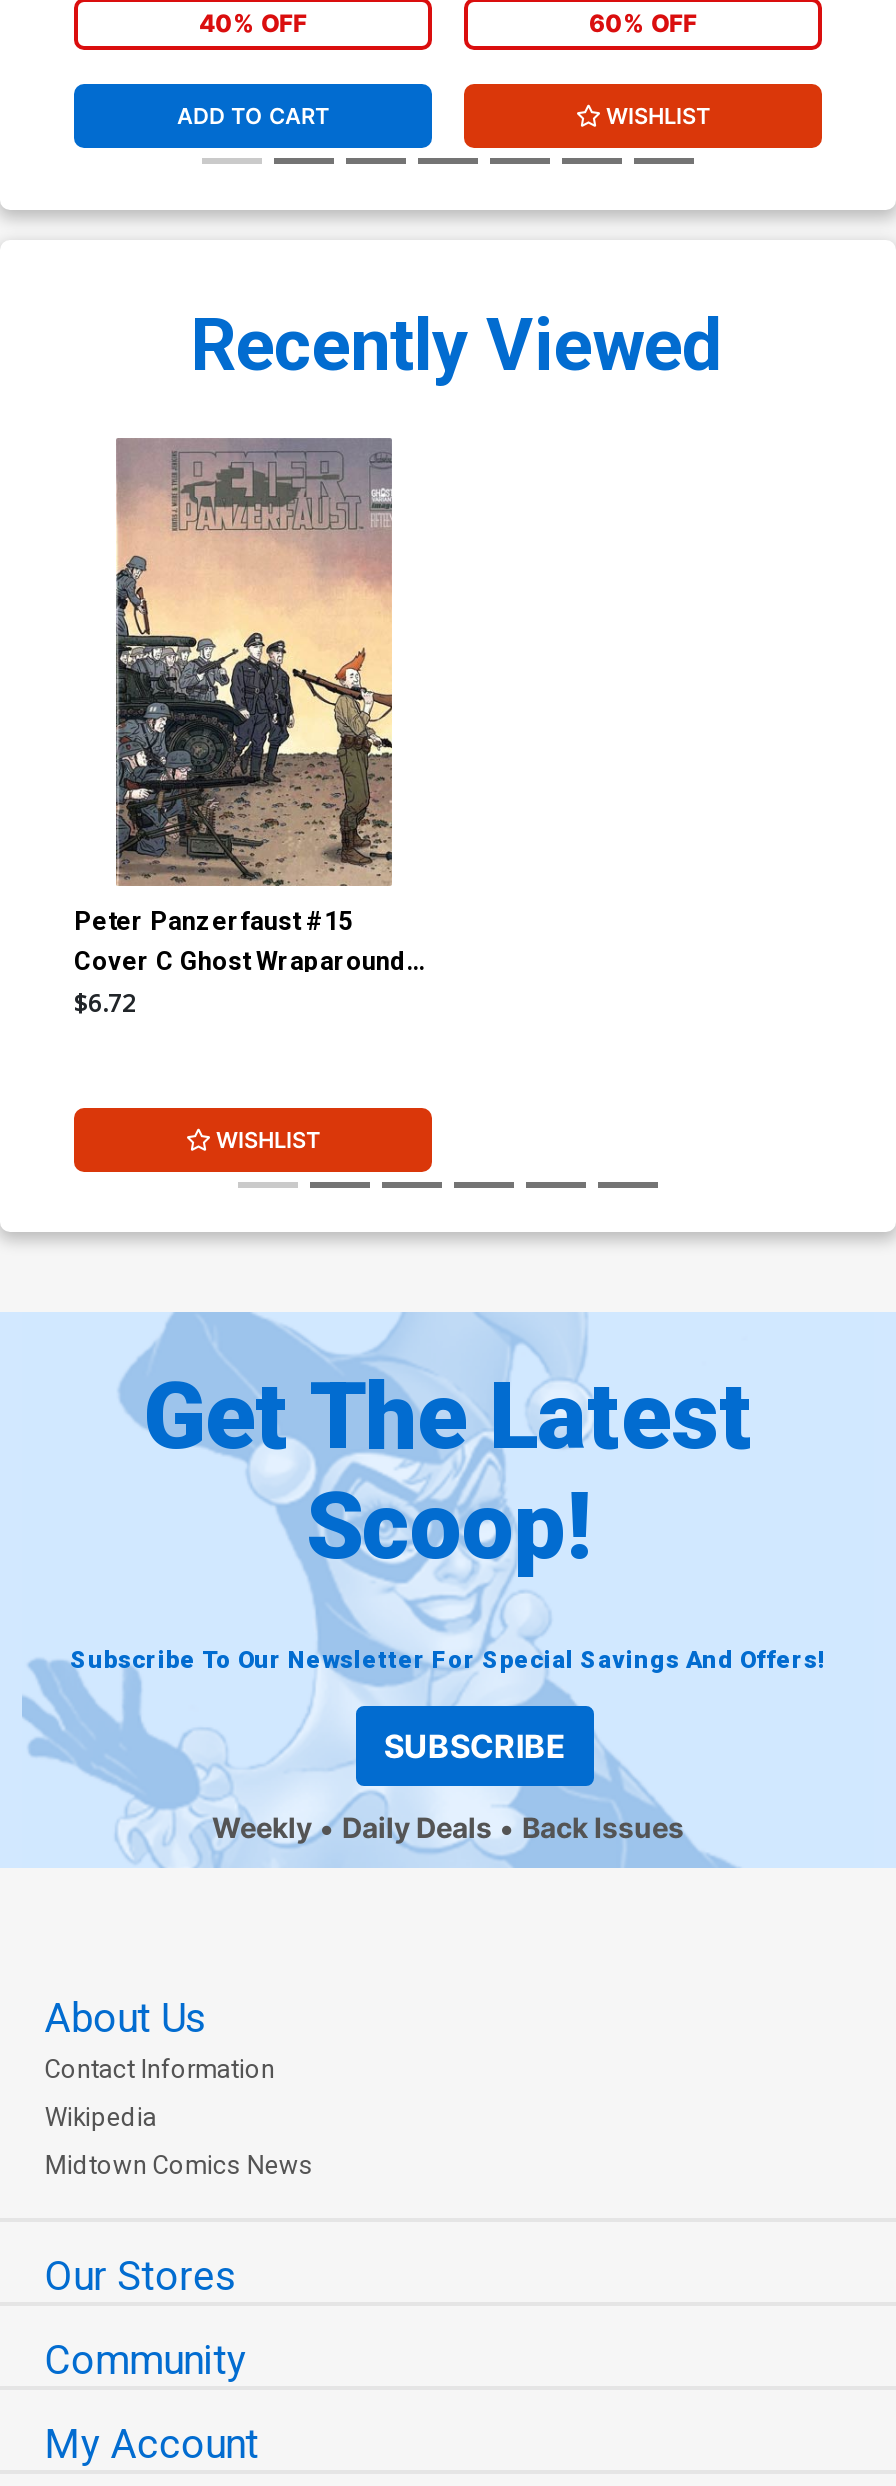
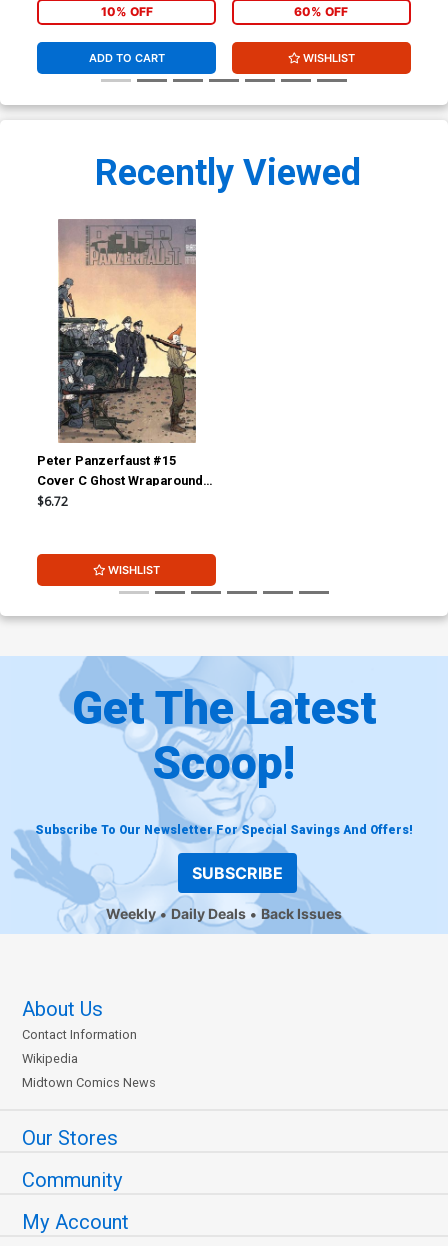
- 40% OFF
+ 10% OFF
